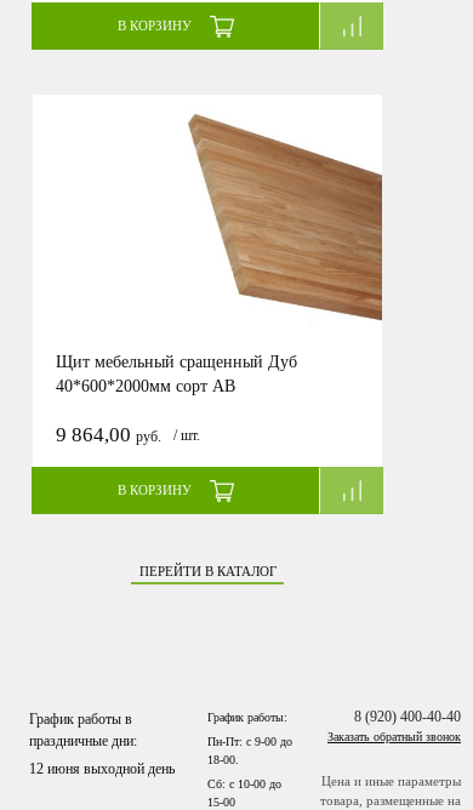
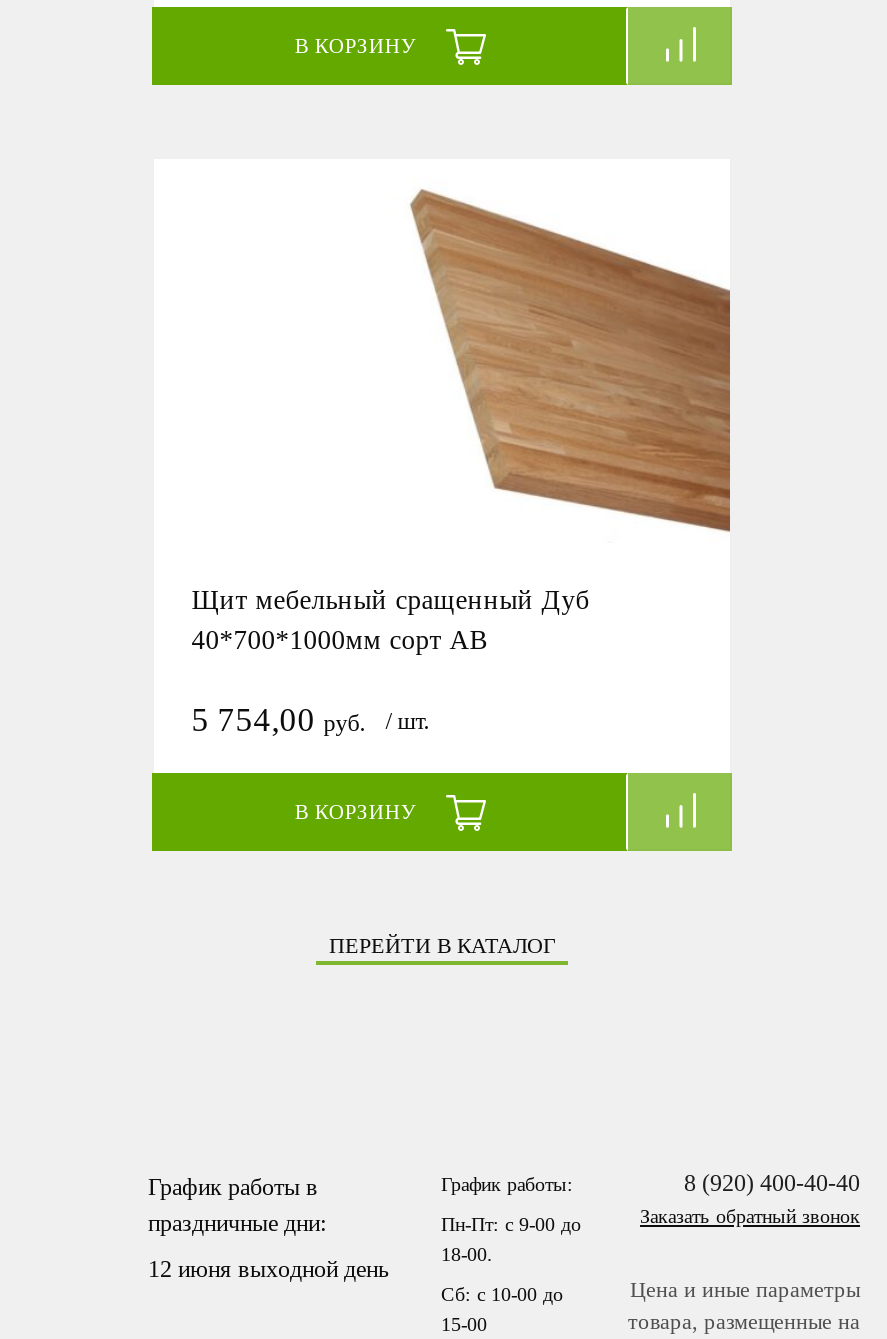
- 40*600*2000мм сорт АВ
+ 40*700*1000мм сорт АВ

- 9 864,00 руб. / шт.
+ 5 754,00 руб. / шт.
